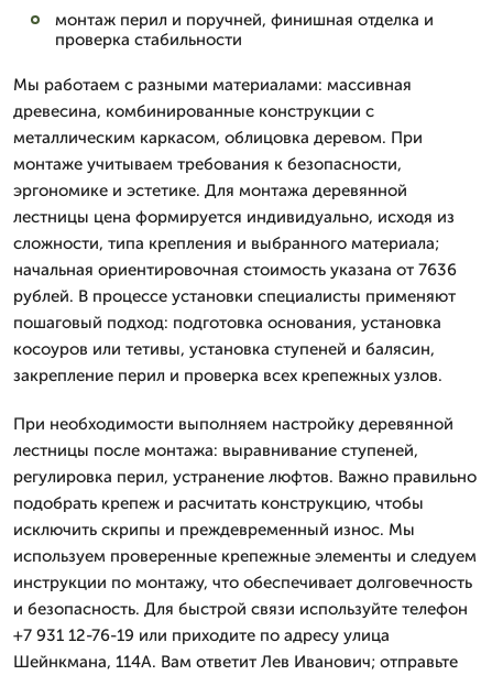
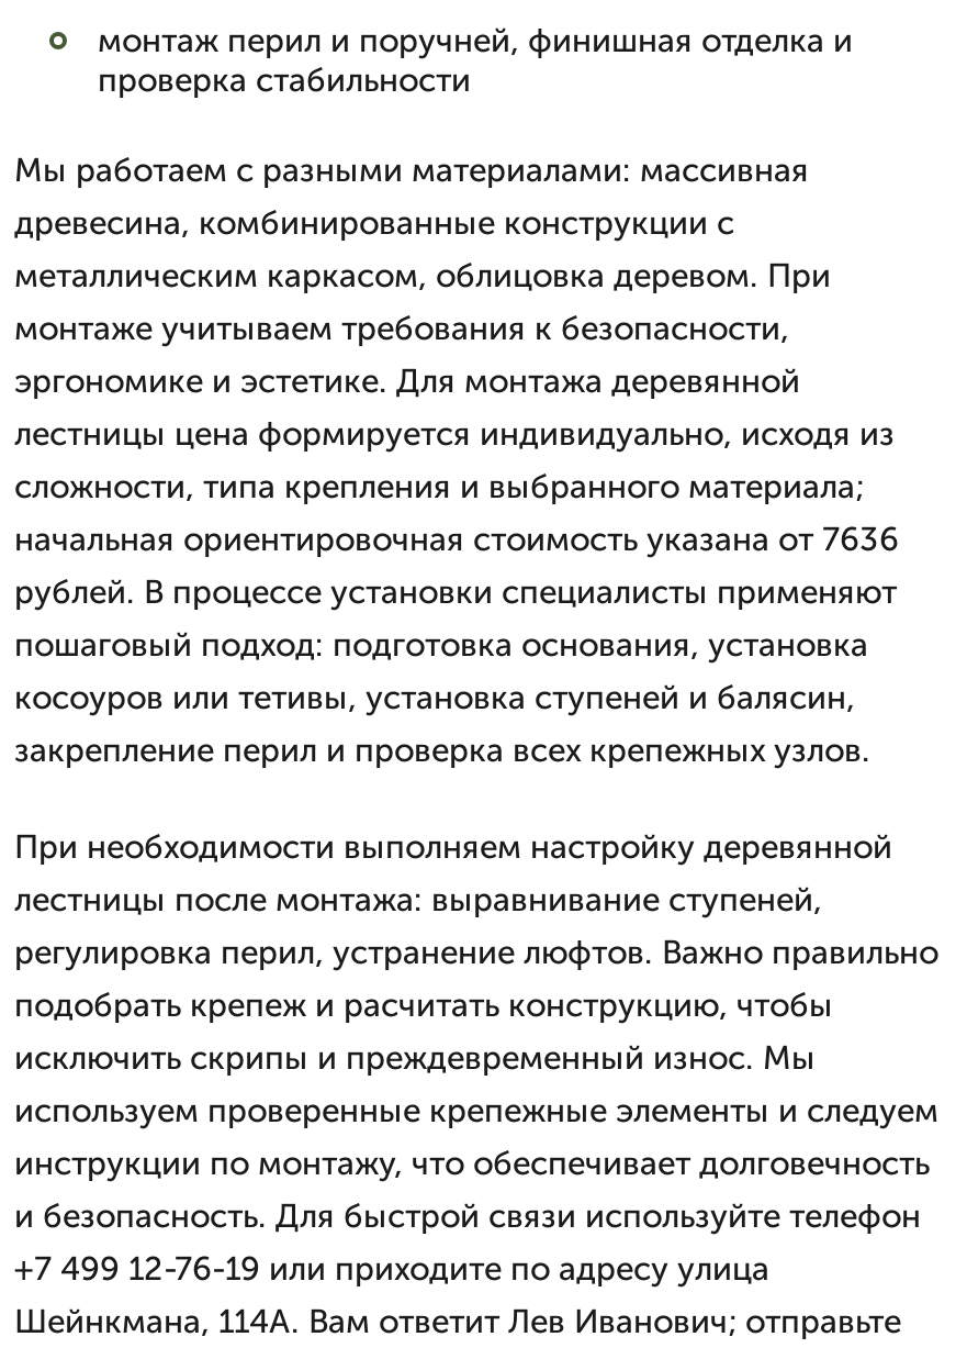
- +7 931 12-76-19 или приходите по адресу улица
+ +7 499 12-76-19 или приходите по адресу улица
